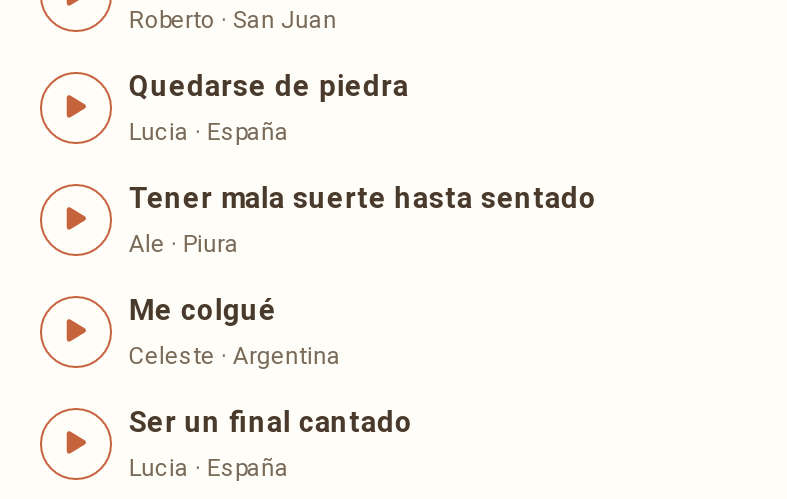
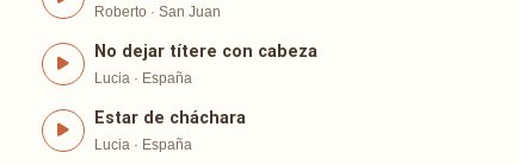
- Quedarse de piedra
+ No dejar títere con cabeza

- Tener mala suerte hasta sentado
- Ale · Piura
- Me colgué
- Celeste · Argentina
- Ser un final cantado
+ Estar de cháchara
